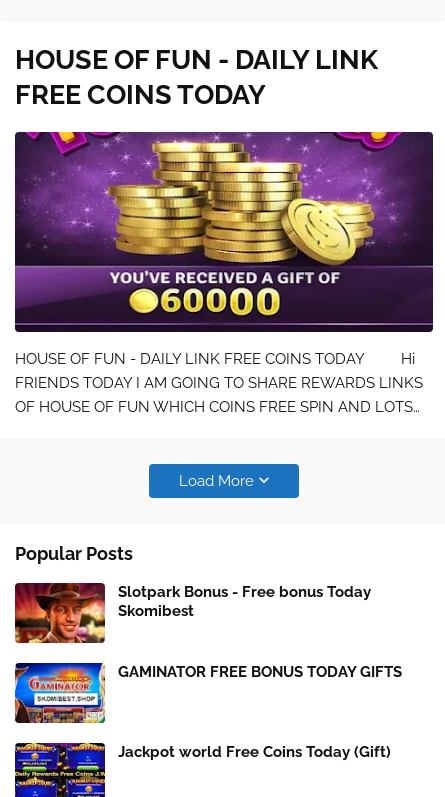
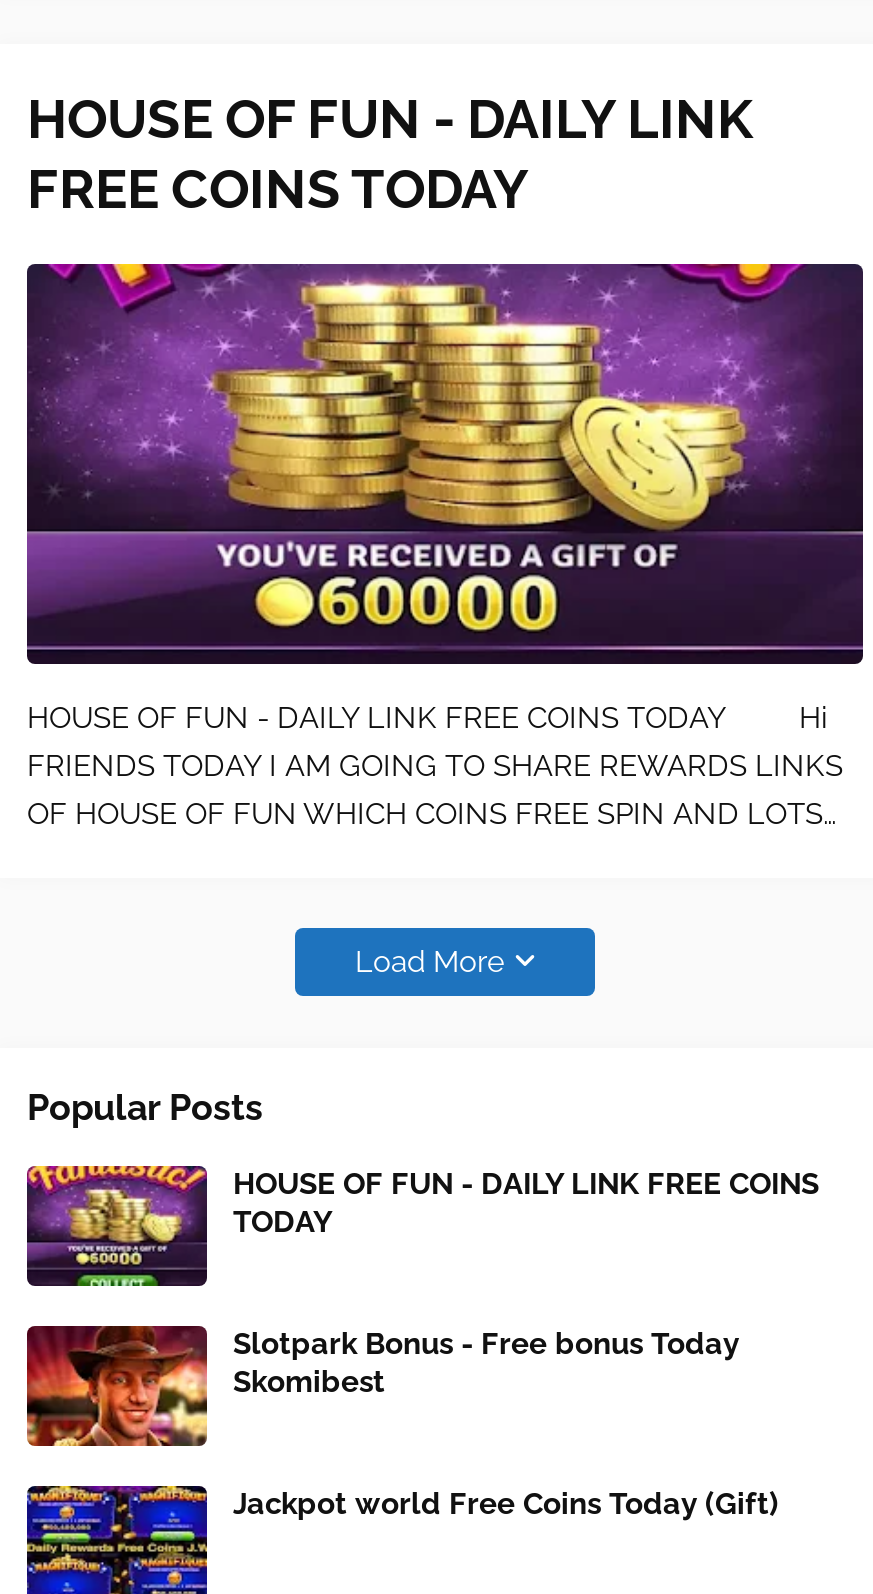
+ [image]
+ HOUSE OF FUN - DAILY LINK FREE COINS
+ TODAY

moved down: [image] | Slotpark Bonus - Free bonus Today | Skomibest

- [image]
- GAMINATOR FREE BONUS TODAY GIFTS
